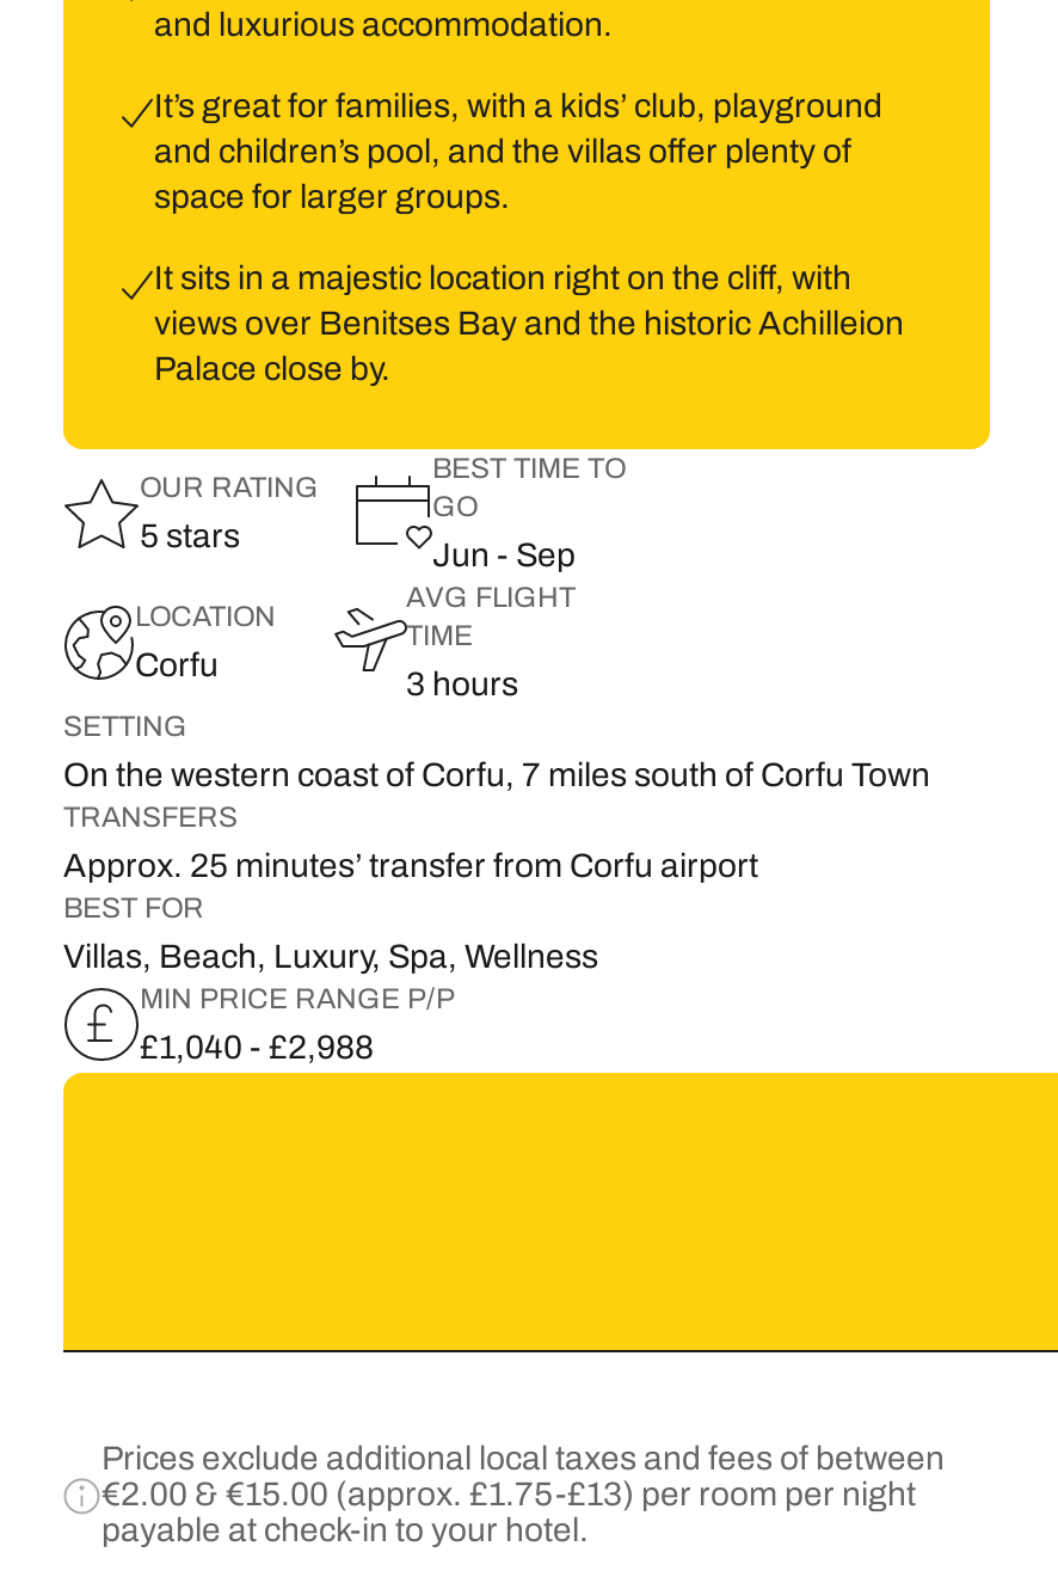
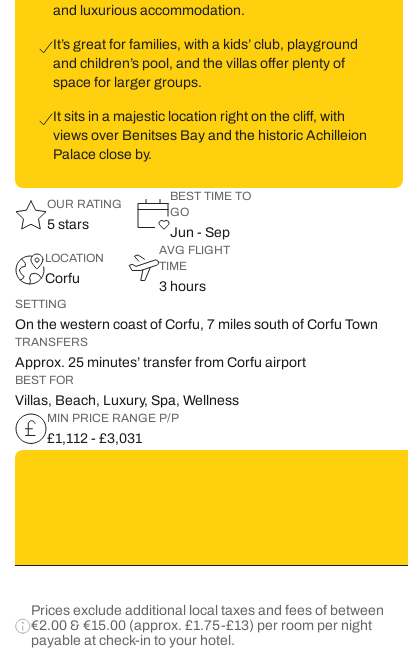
- £1,040 - £2,988
+ £1,112 - £3,031
